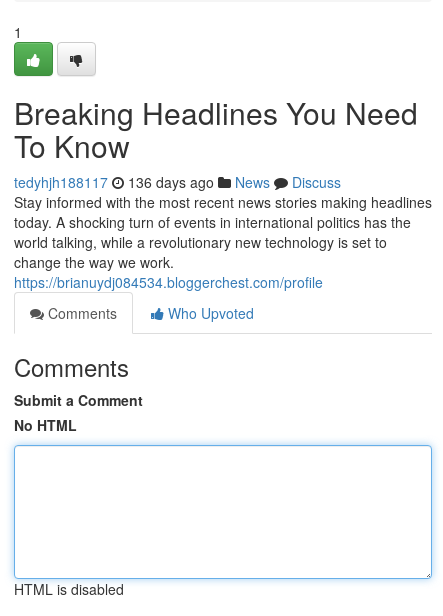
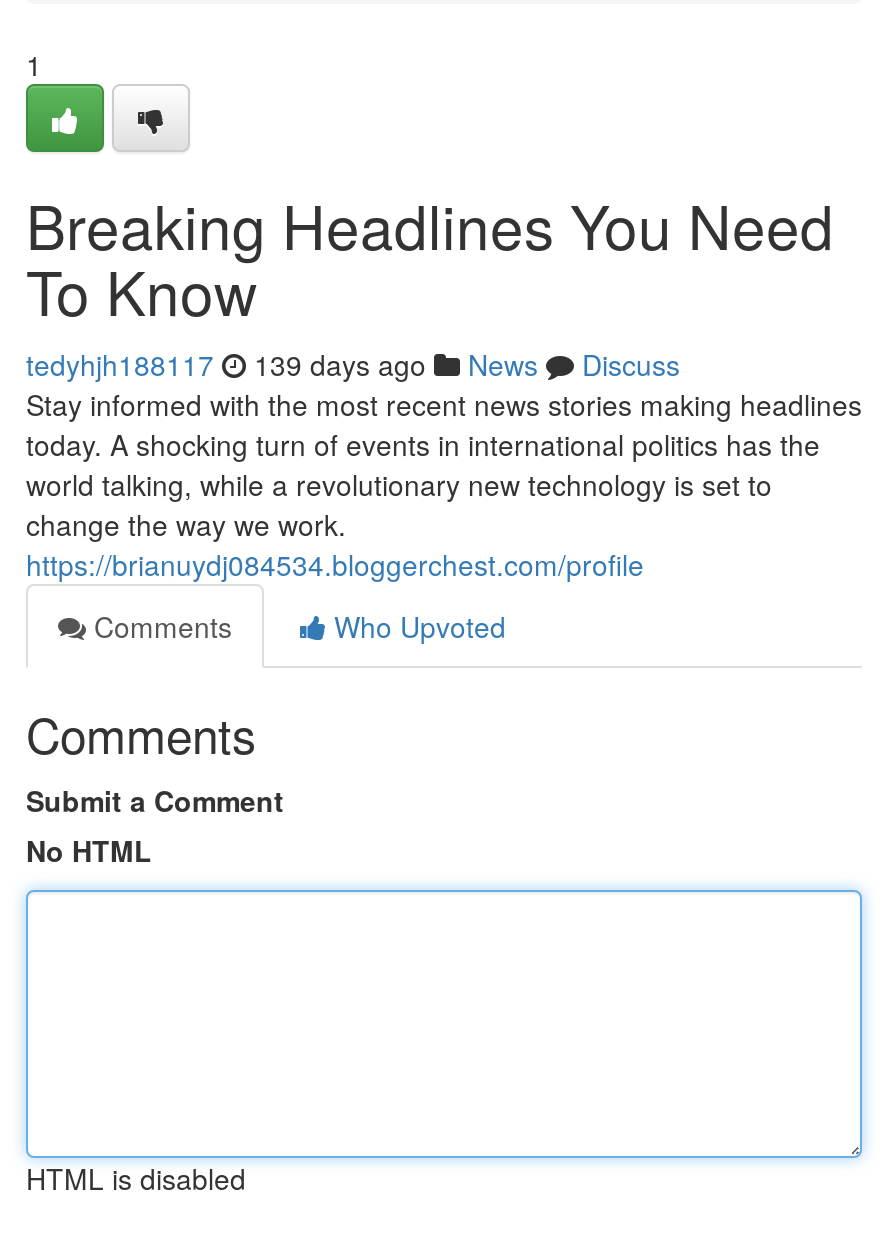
- tedyhjh188117 136 days ago News Discuss
+ tedyhjh188117 139 days ago News Discuss
